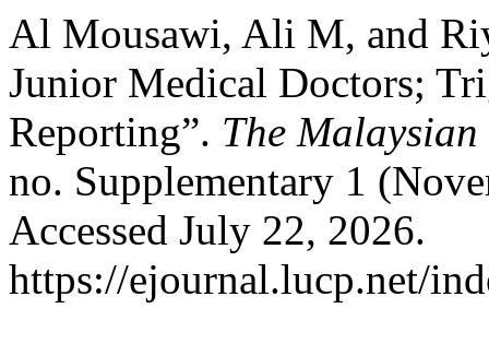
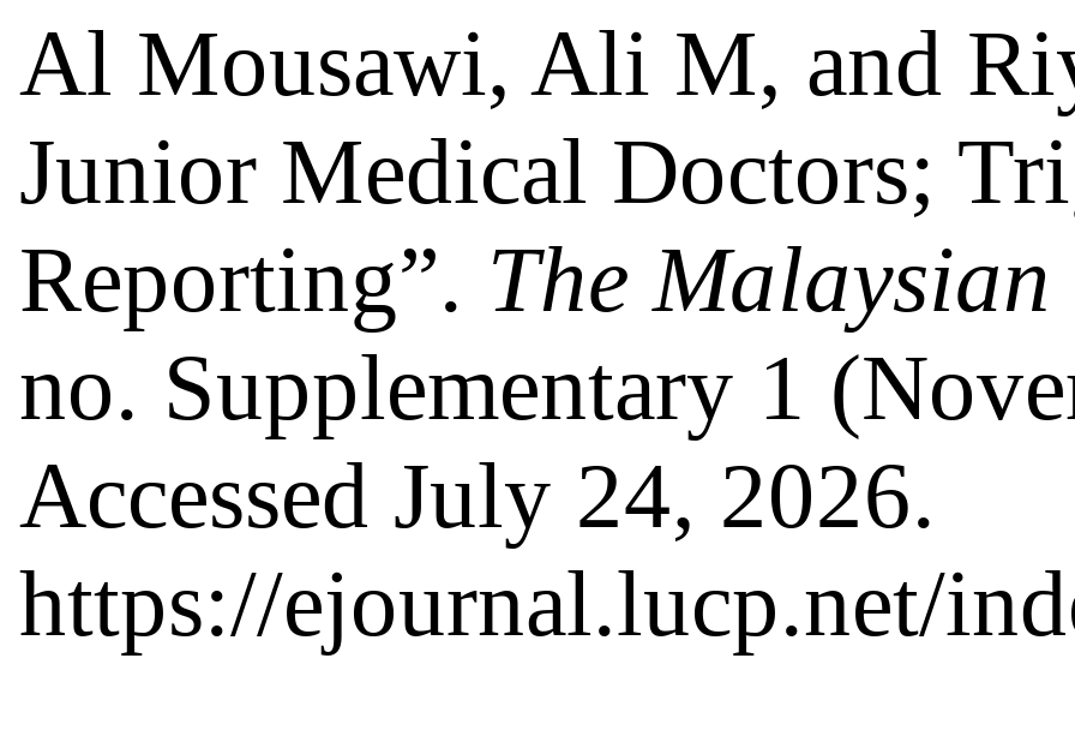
- Accessed July 22, 2026.
+ Accessed July 24, 2026.
